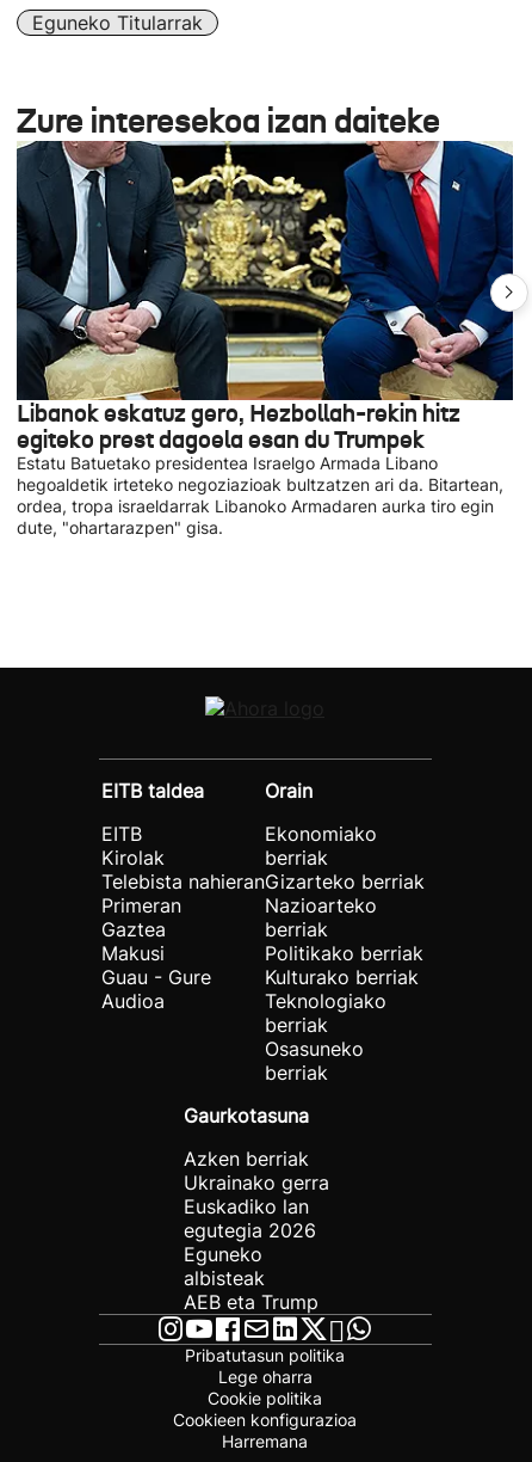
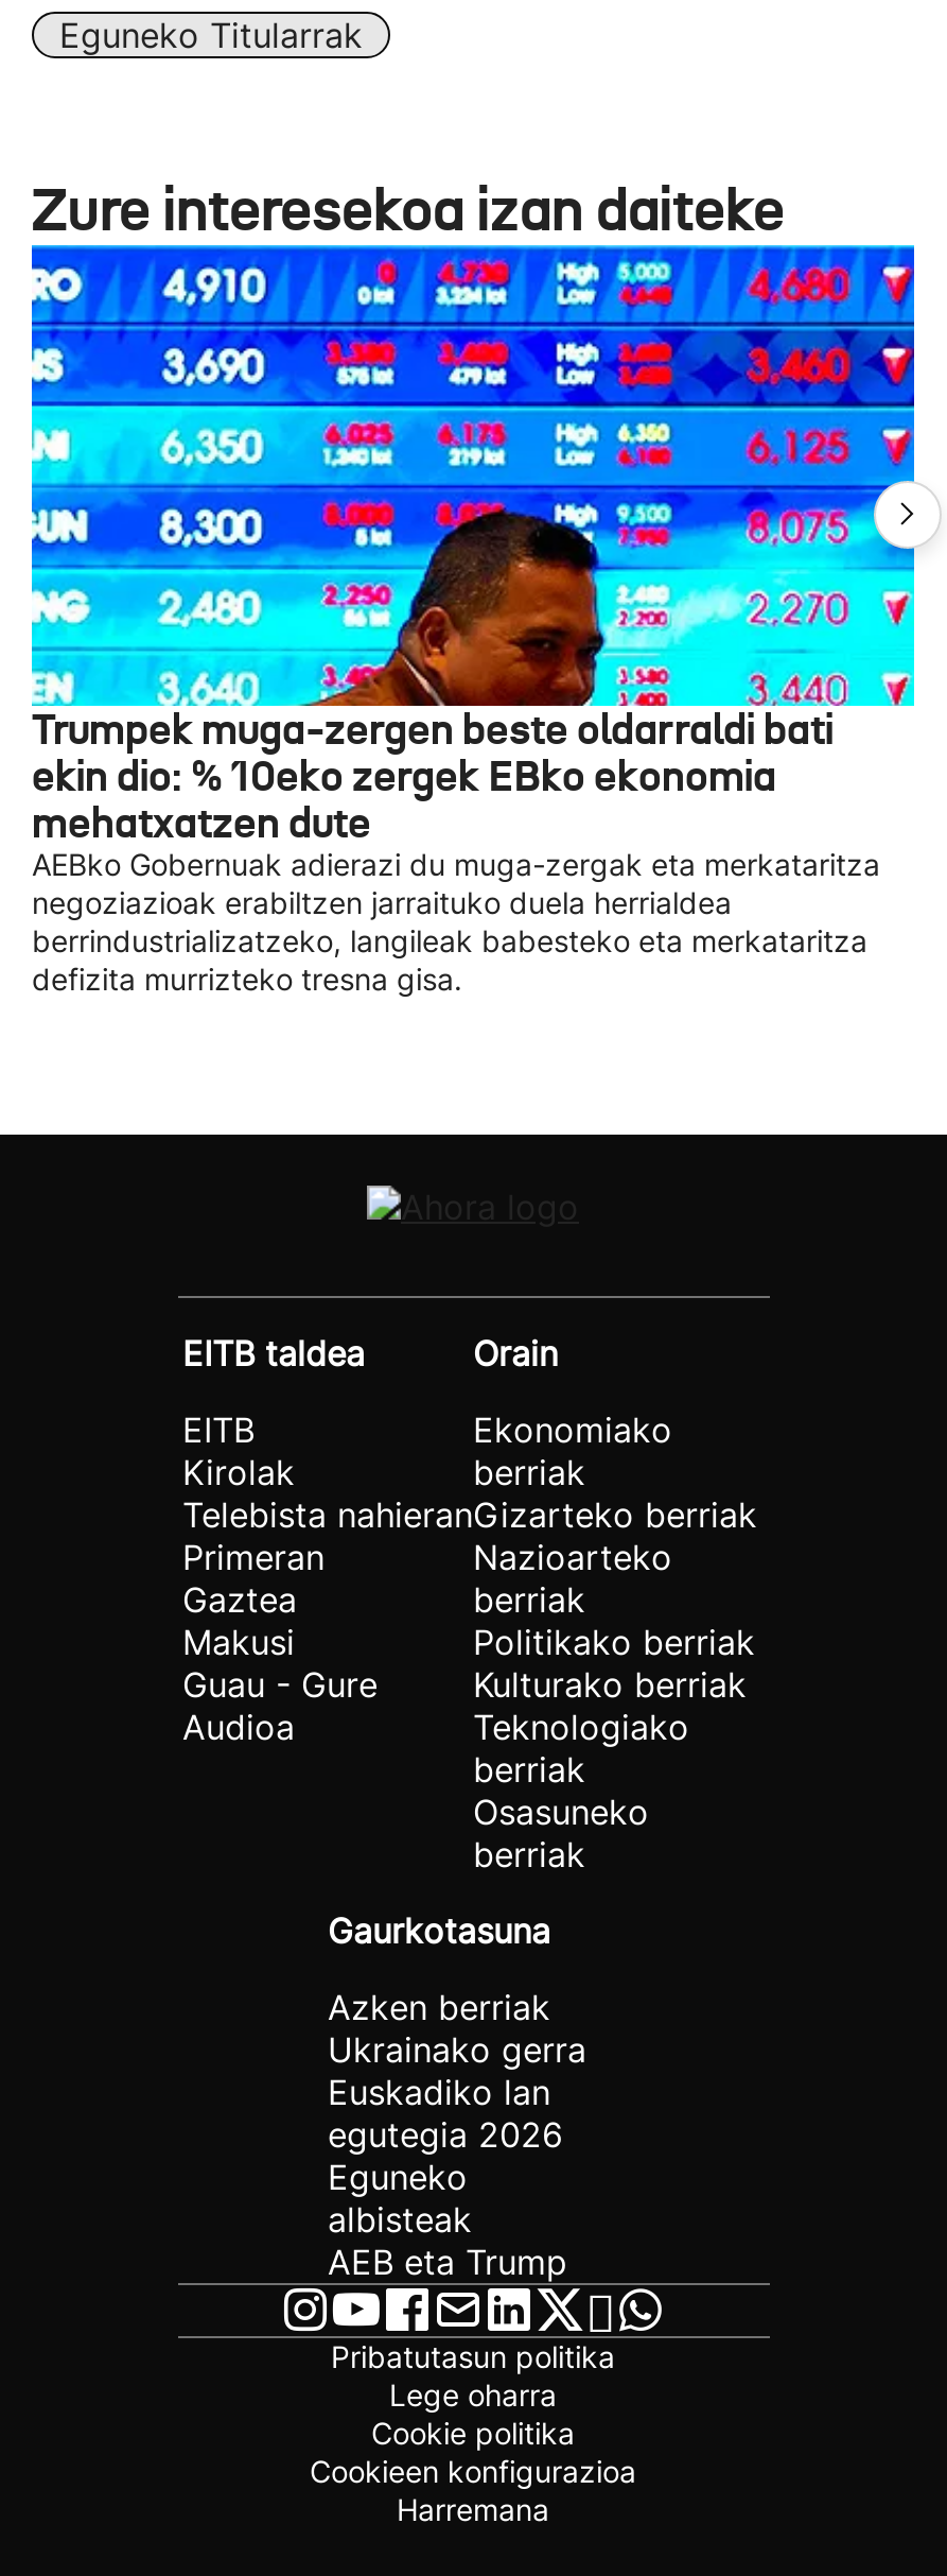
- [image]
- Libanok eskatuz gero, Hezbollah-rekin hitz
- egiteko prest dagoela esan du Trumpek
- Estatu Batuetako presidentea Israelgo Armada Libano
- hegoaldetik irteteko negoziazioak bultzatzen ari da. Bitartean,
- ordea, tropa israeldarrak Libanoko Armadaren aurka tiro egin
- dute, "ohartarazpen" gisa.
+ [image]
+ Trumpek muga-zergen beste oldarraldi bati
+ ekin dio: % 10eko zergek EBko ekonomia
+ mehatxatzen dute
+ AEBko Gobernuak adierazi du muga-zergak eta merkataritza
+ negoziazioak erabiltzen jarraituko duela herrialdea
+ berrindustrializatzeko, langileak babesteko eta merkataritza
+ defizita murrizteko tresna gisa.
